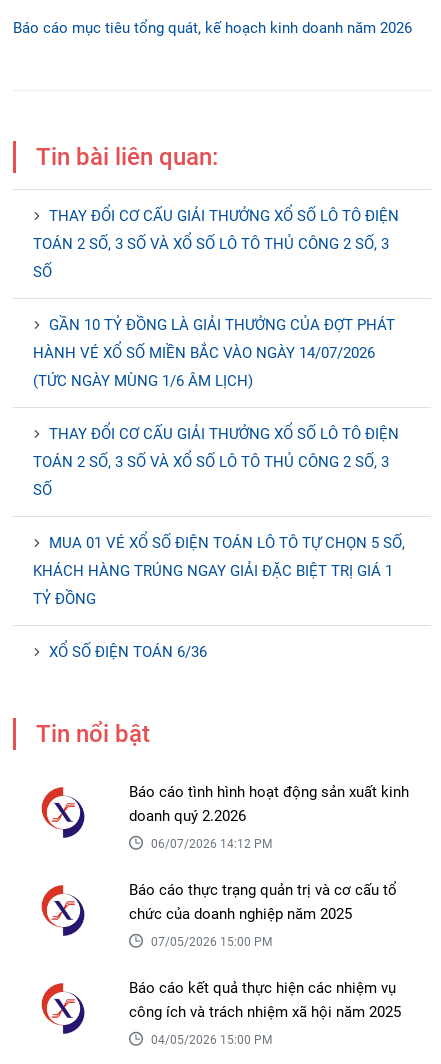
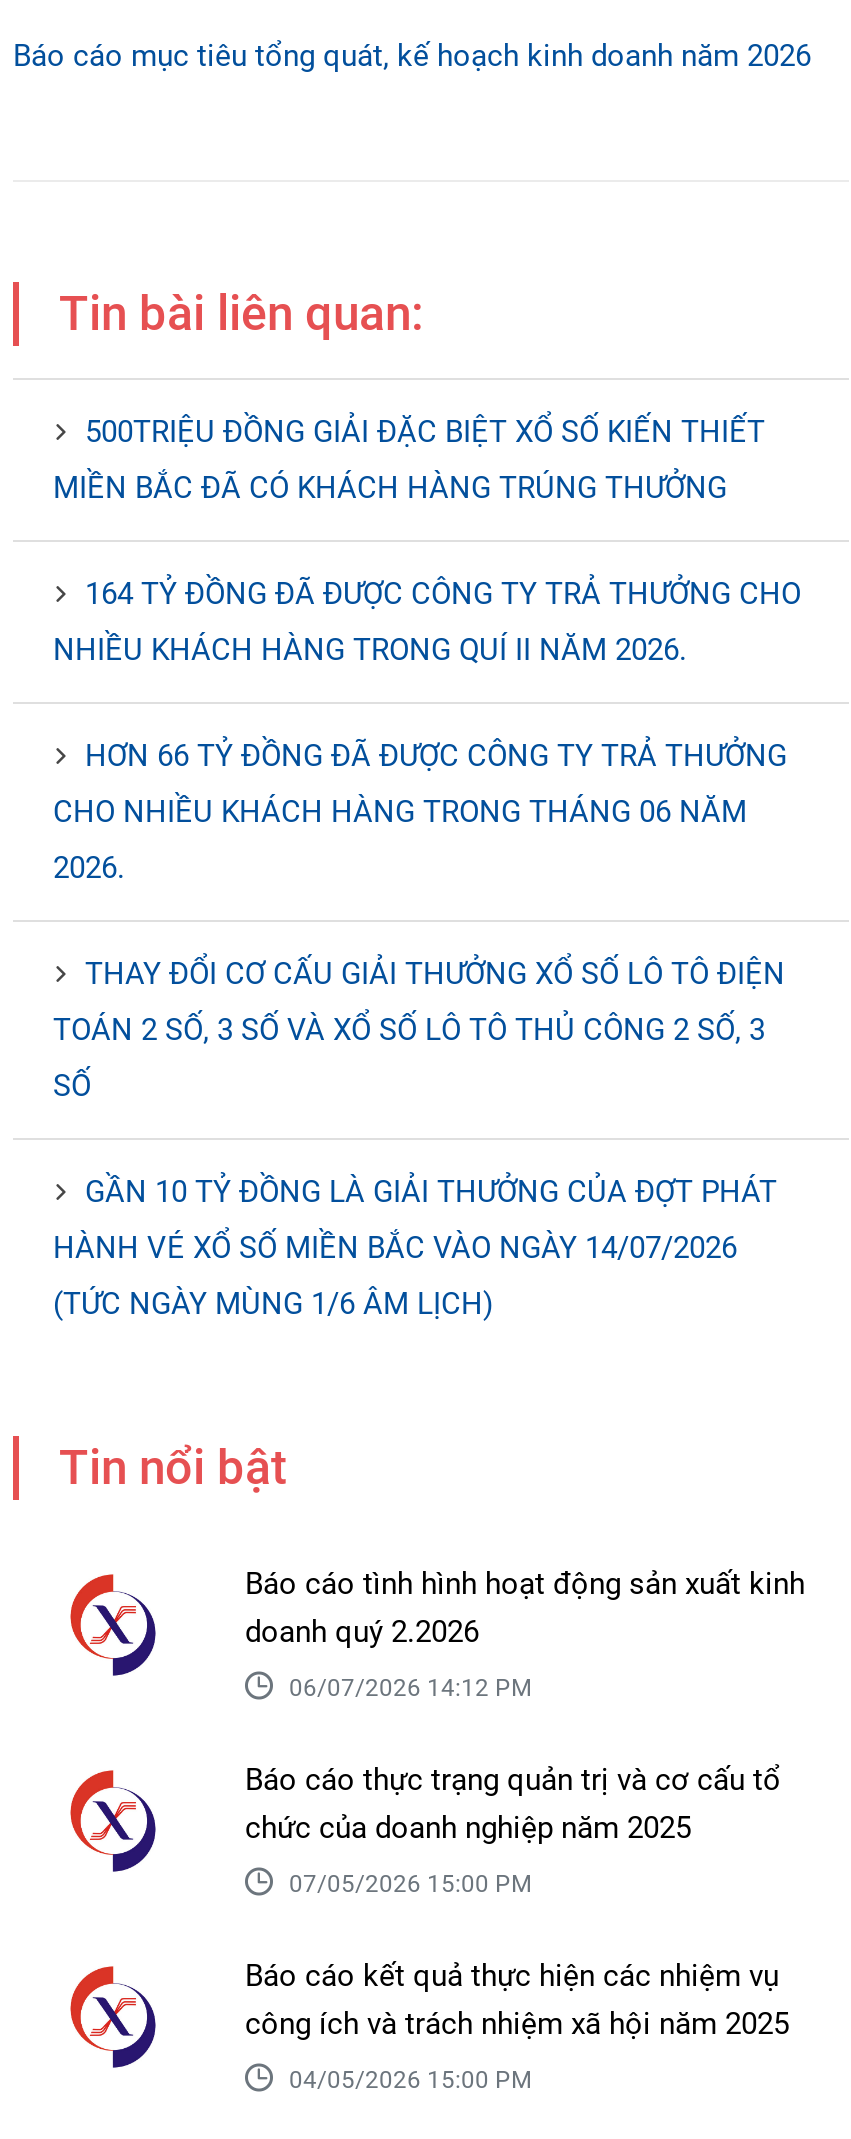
+ 500TRIỆU ĐỒNG GIẢI ĐẶC BIỆT XỔ SỐ KIẾN THIẾT
+ MIỀN BẮC ĐÃ CÓ KHÁCH HÀNG TRÚNG THƯỞNG
+ 164 TỶ ĐỒNG ĐÃ ĐƯỢC CÔNG TY TRẢ THƯỞNG CHO
+ NHIỀU KHÁCH HÀNG TRONG QUÍ II NĂM 2026.
+ HƠN 66 TỶ ĐỒNG ĐÃ ĐƯỢC CÔNG TY TRẢ THƯỞNG
+ CHO NHIỀU KHÁCH HÀNG TRONG THÁNG 06 NĂM
+ 2026.

moved down: THAY ĐỔI CƠ CẤU GIẢI THƯỞNG XỔ SỐ LÔ TÔ ĐIỆN | TOÁN 2 SỐ, 3 SỐ VÀ XỔ SỐ LÔ TÔ THỦ CÔNG 2 SỐ, 3 | SỐ | GẦN 10 TỶ ĐỒNG LÀ GIẢI THƯỞNG CỦA ĐỢT PHÁT | HÀNH VÉ XỔ SỐ MIỀN BẮC VÀO NGÀY 14/07/2026 | (TỨC NGÀY MÙNG 1/6 ÂM LỊCH)

- THAY ĐỔI CƠ CẤU GIẢI THƯỞNG XỔ SỐ LÔ TÔ ĐIỆN
- TOÁN 2 SỐ, 3 SỐ VÀ XỔ SỐ LÔ TÔ THỦ CÔNG 2 SỐ, 3
- SỐ
- MUA 01 VÉ XỔ SỐ ĐIỆN TOÁN LÔ TÔ TỰ CHỌN 5 SỐ,
- KHÁCH HÀNG TRÚNG NGAY GIẢI ĐẶC BIỆT TRỊ GIÁ 1
- TỶ ĐỒNG
- XỔ SỐ ĐIỆN TOÁN 6/36
